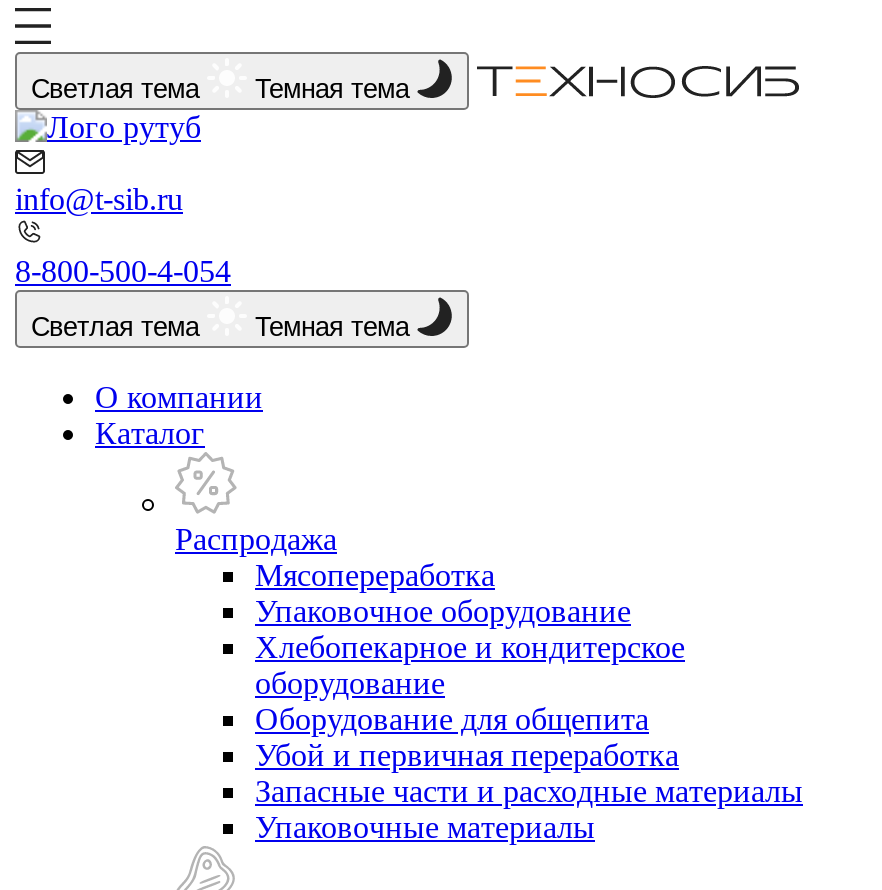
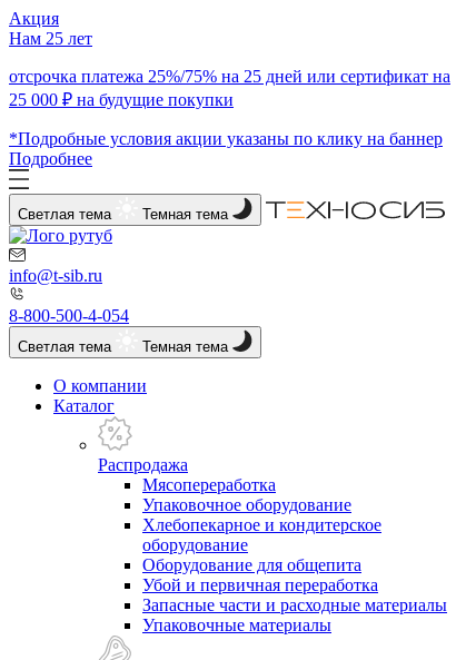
+ Акция
+ Нам 25 лет
+ отсрочка платежа 25%/75% на 25 дней или сертификат на
+ 25 000 ₽ на будущие покупки
+ *Подробные условия акции указаны по клику на баннер
+ Подробнее
